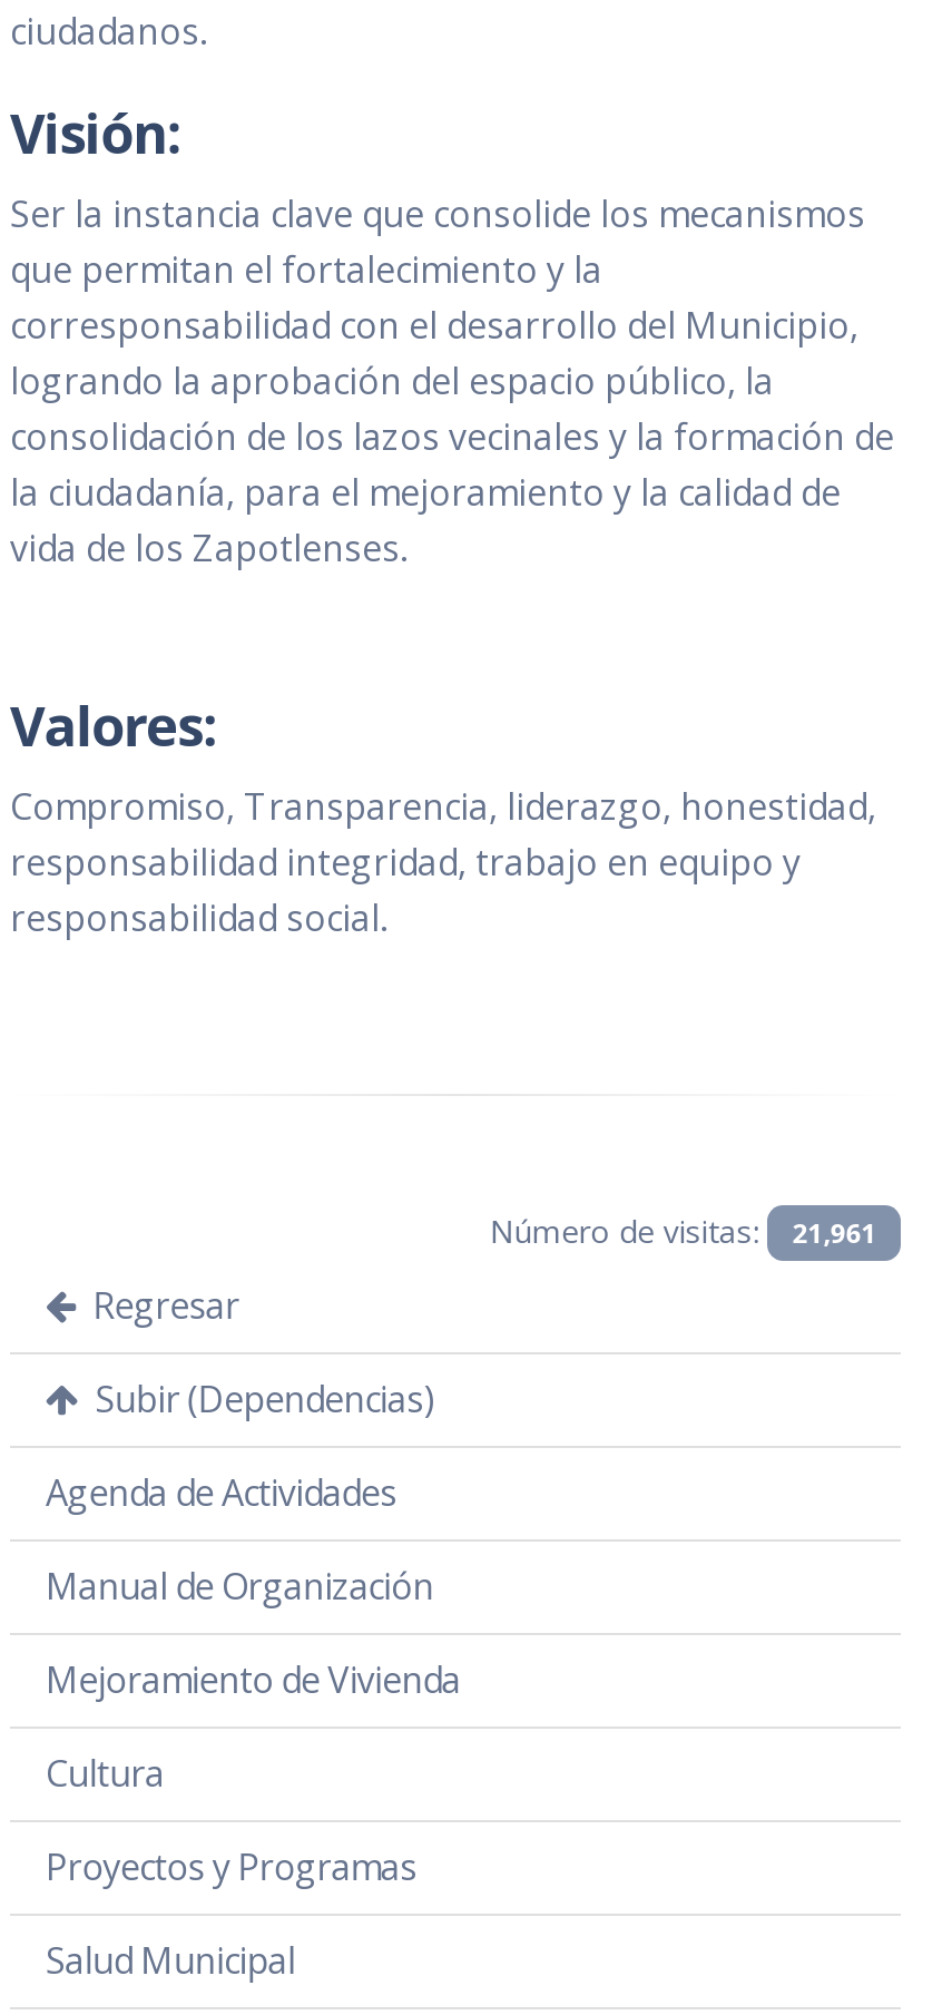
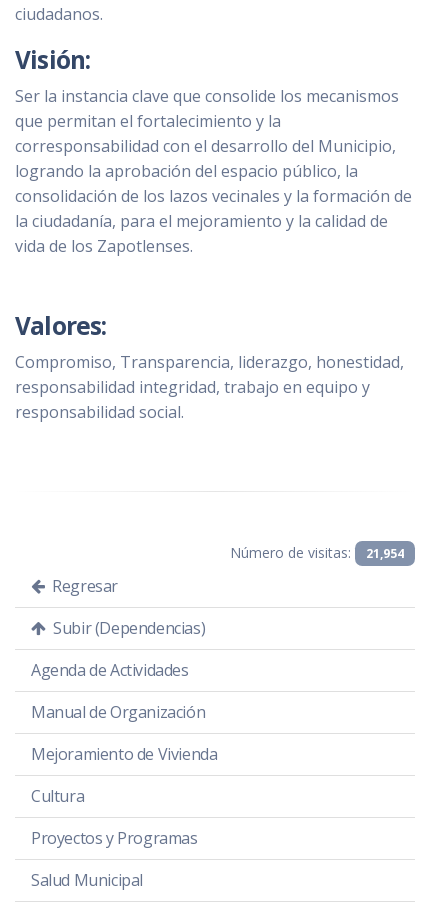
- Número de visitas: 21,961
+ Número de visitas: 21,954
